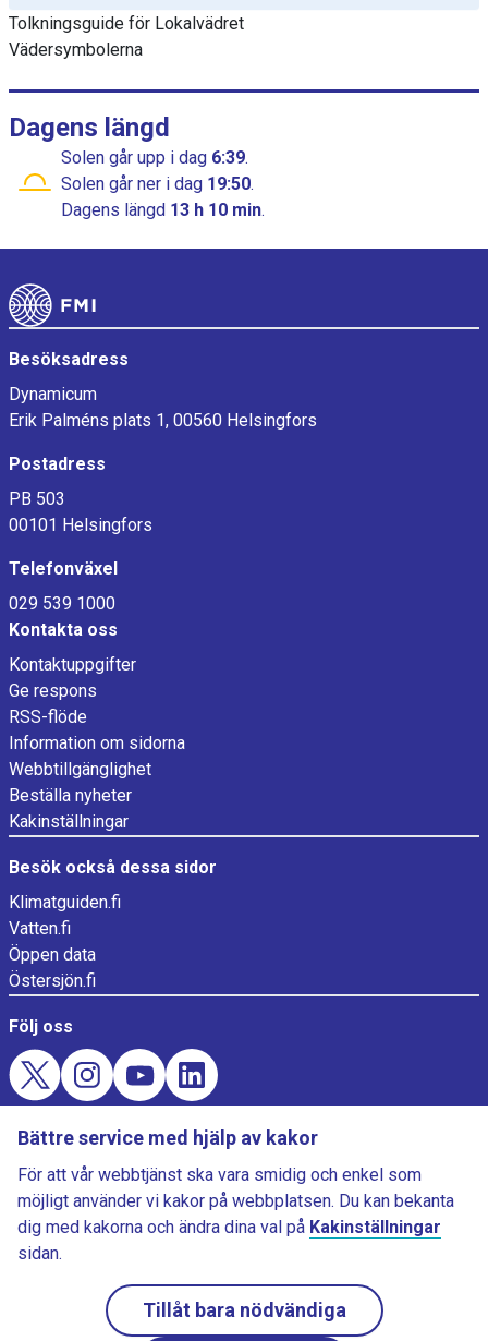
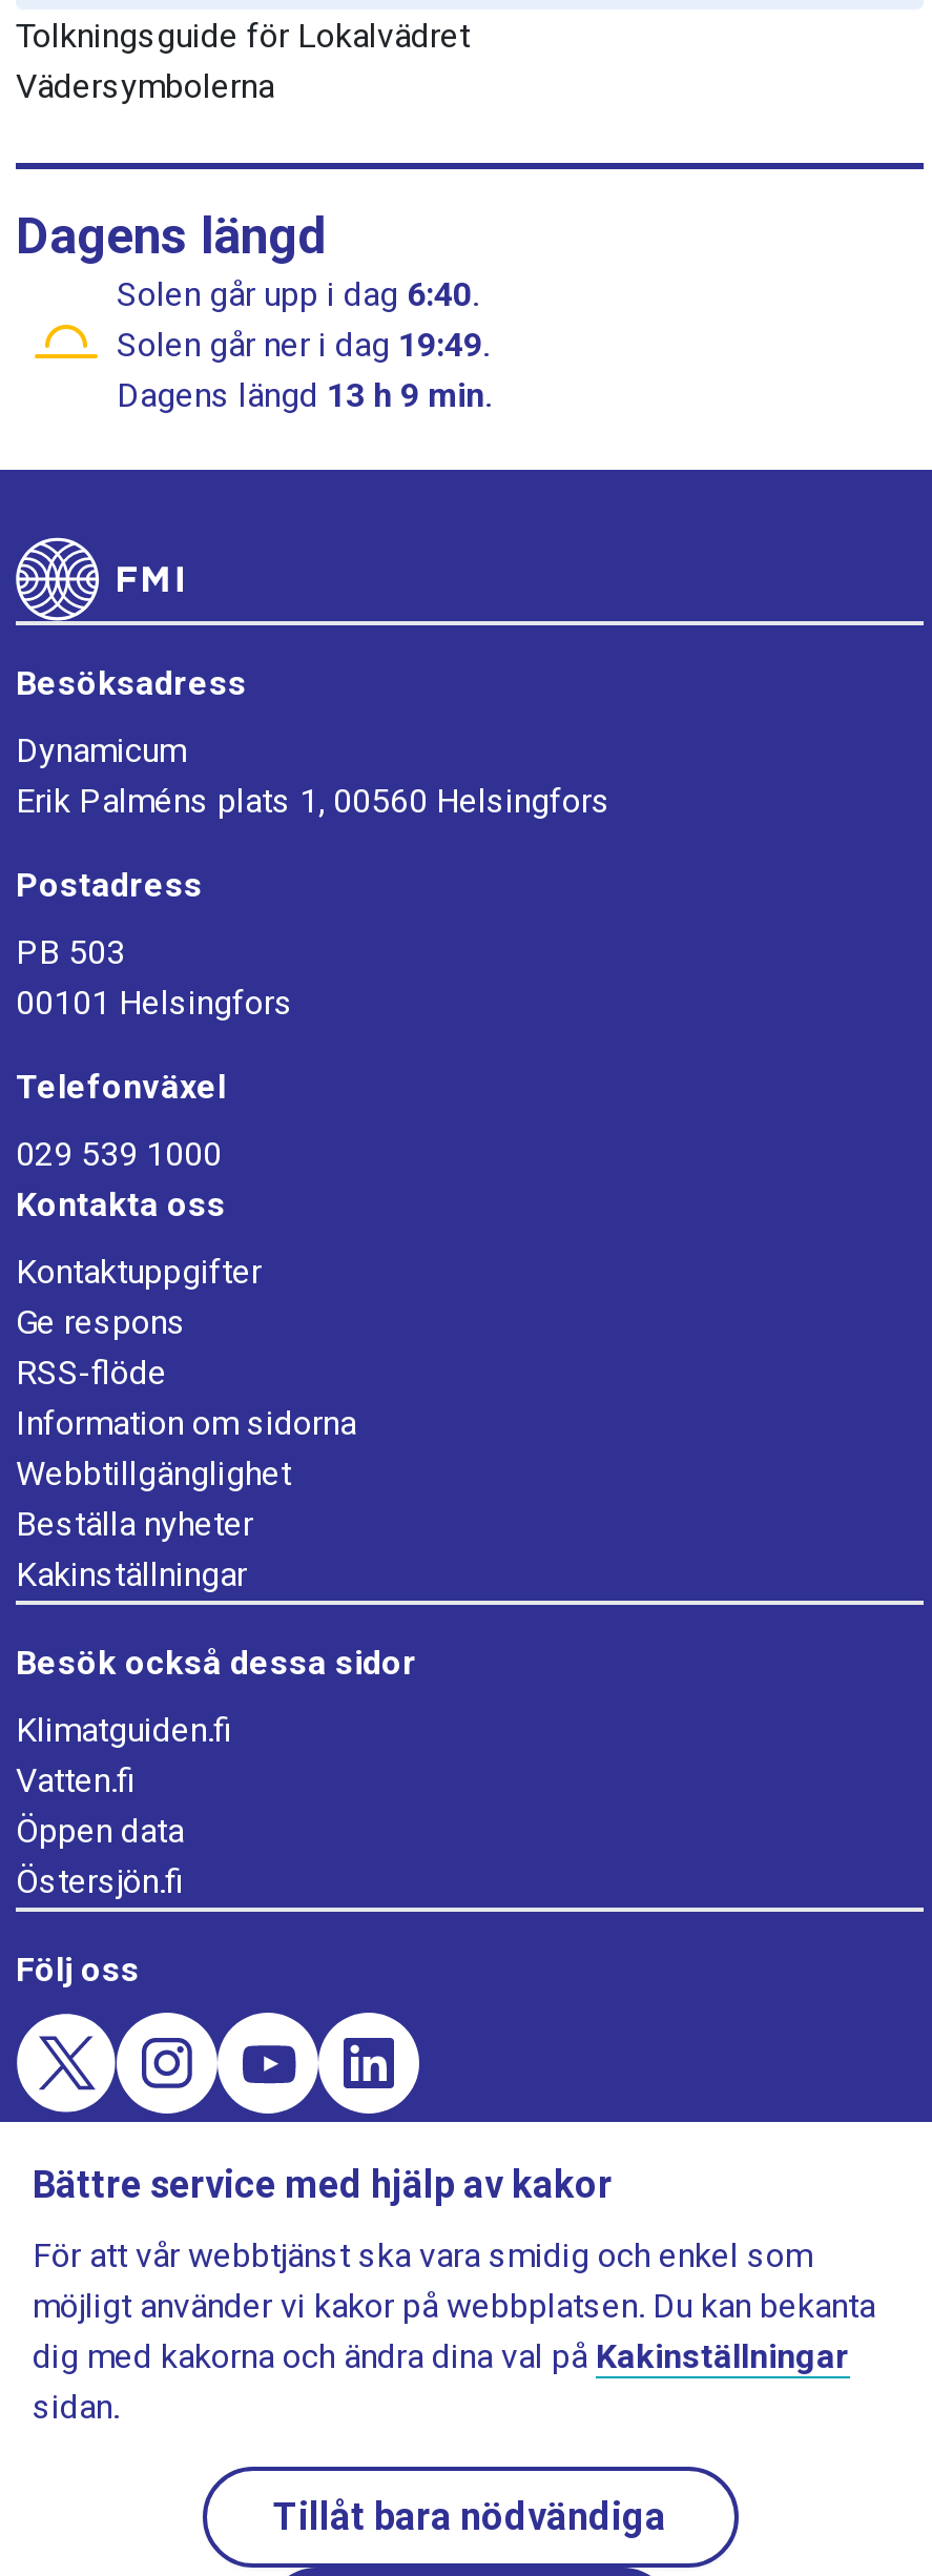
- Solen går upp i dag 6:39.
+ Solen går upp i dag 6:40.

- Solen går ner i dag 19:50.
+ Solen går ner i dag 19:49.

- Dagens längd 13 h 10 min.
+ Dagens längd 13 h 9 min.
